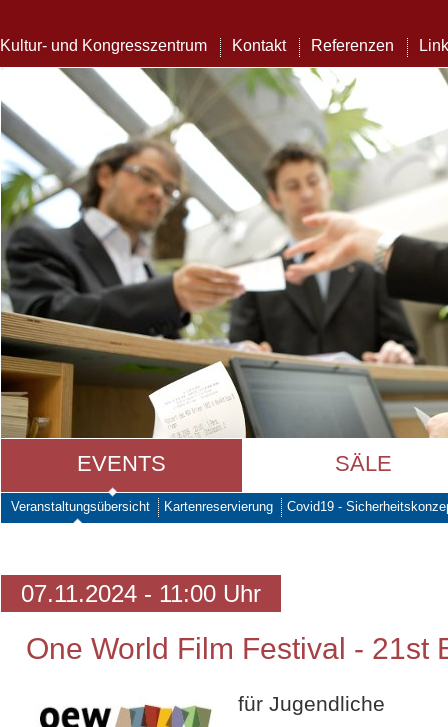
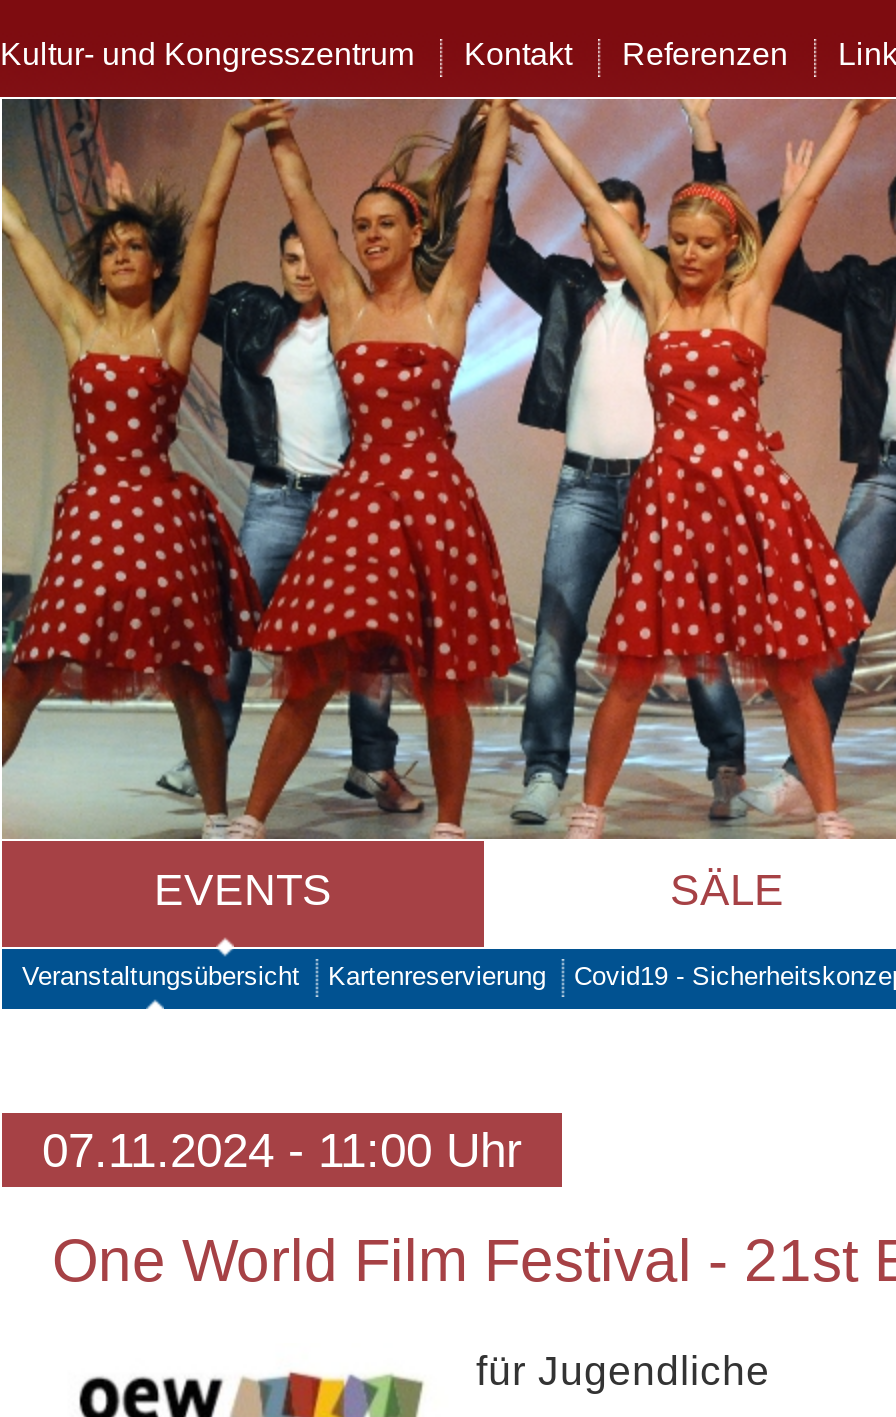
- [image]
+ [image]
